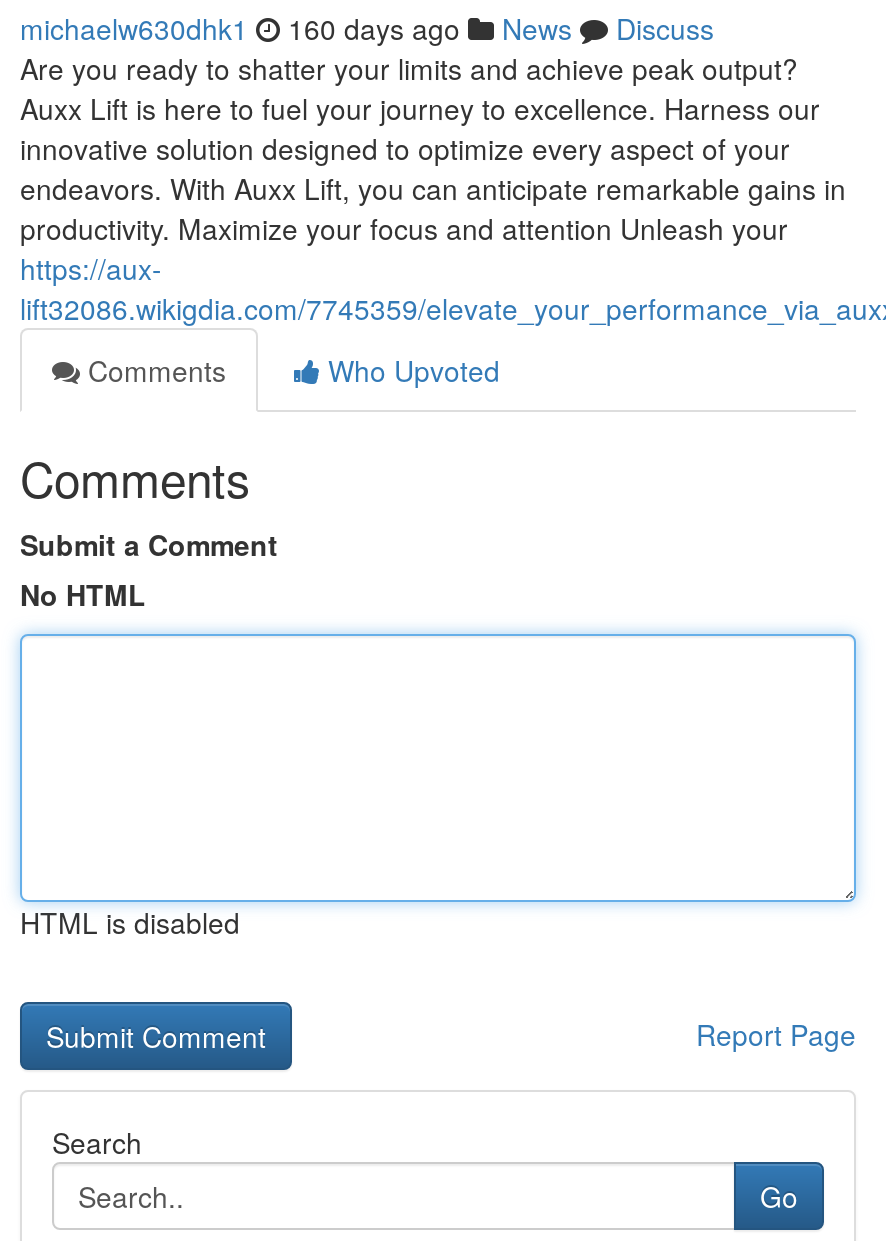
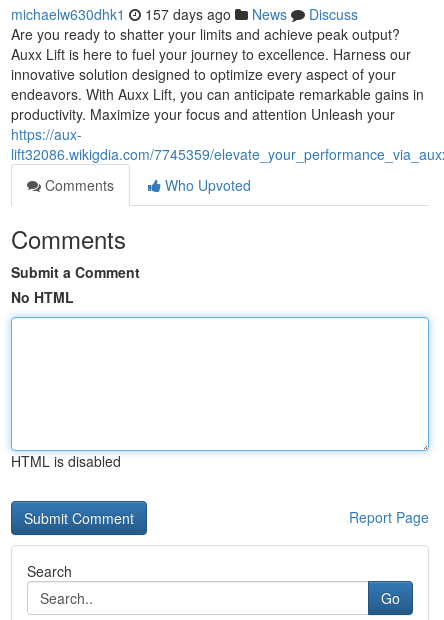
- michaelw630dhk1 160 days ago News Discuss
+ michaelw630dhk1 157 days ago News Discuss
